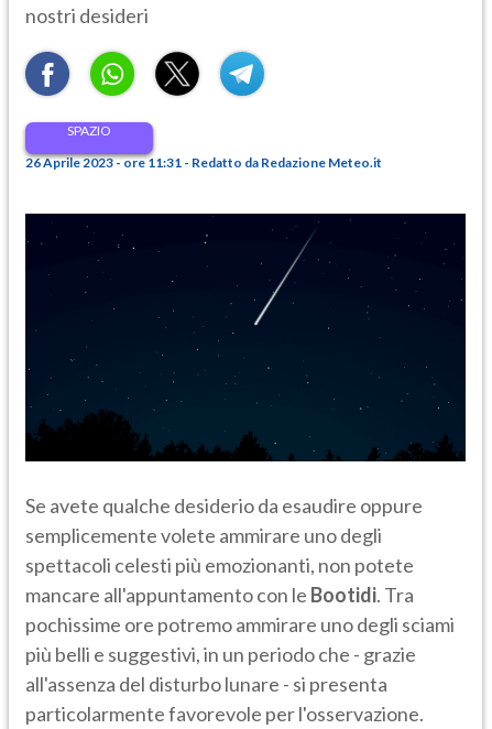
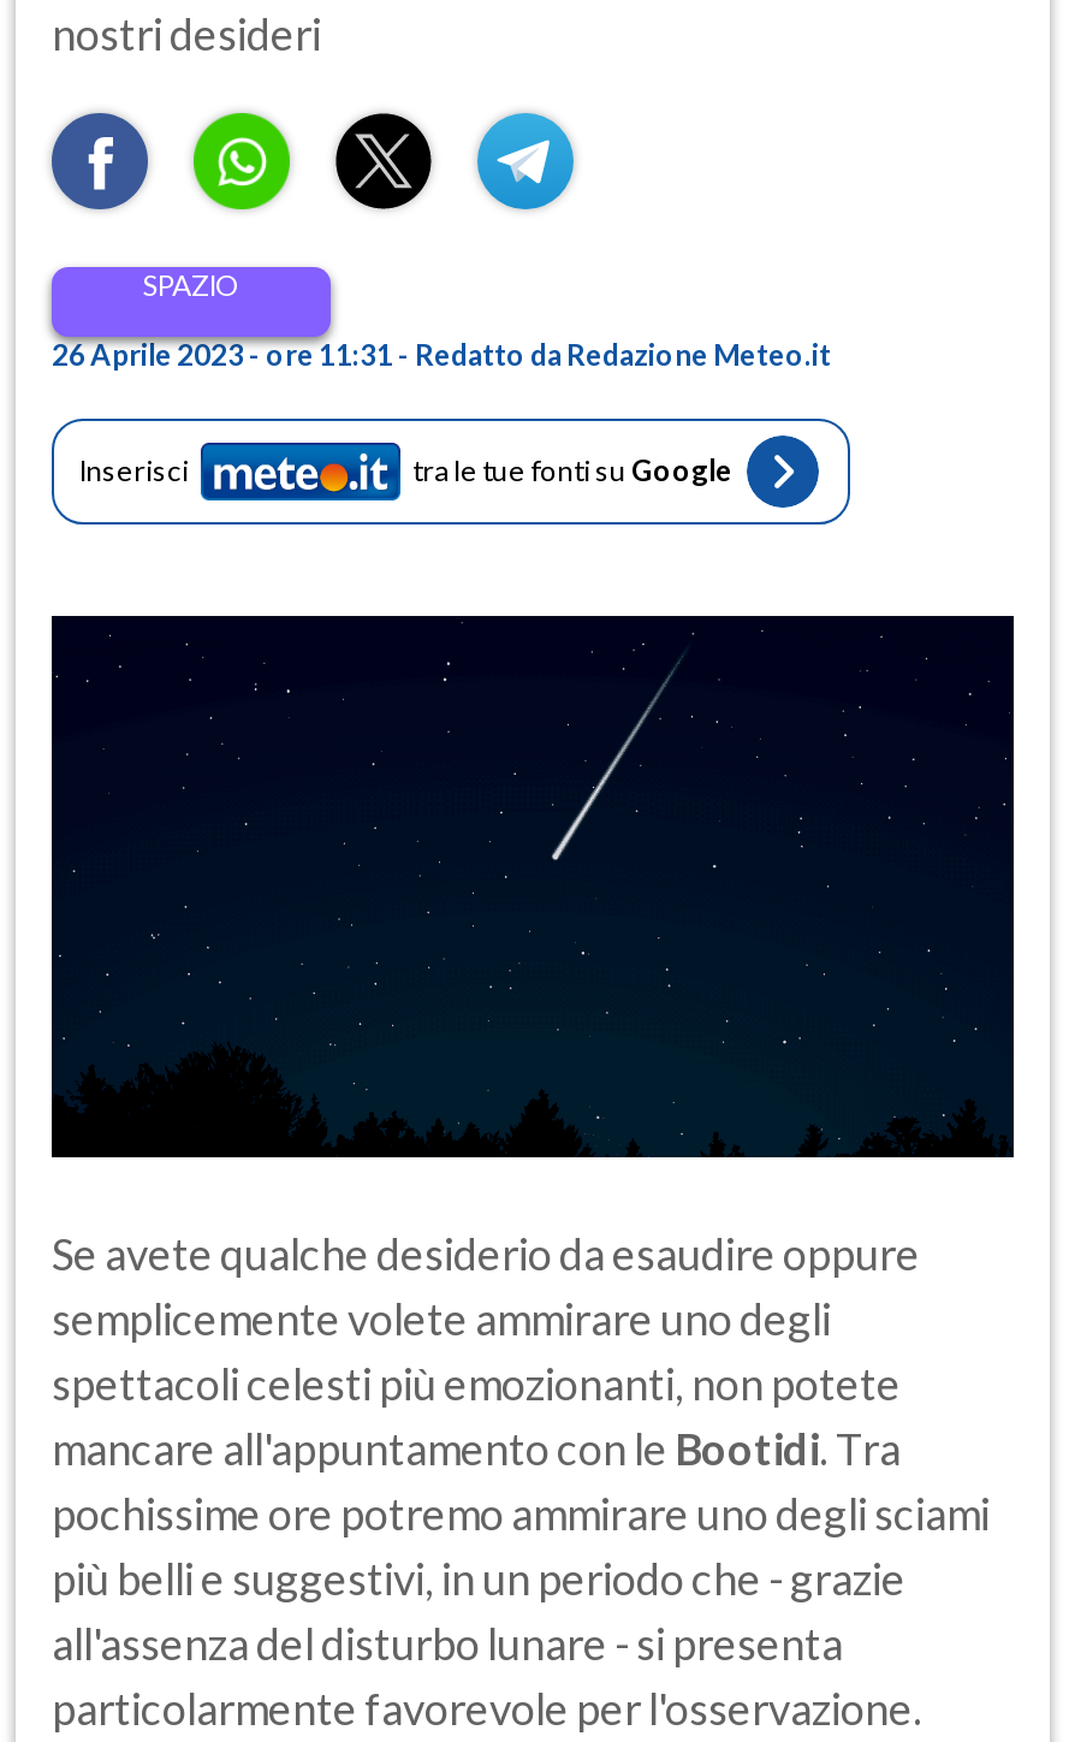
+ Inserisci
+ tra le tue fonti su Google
